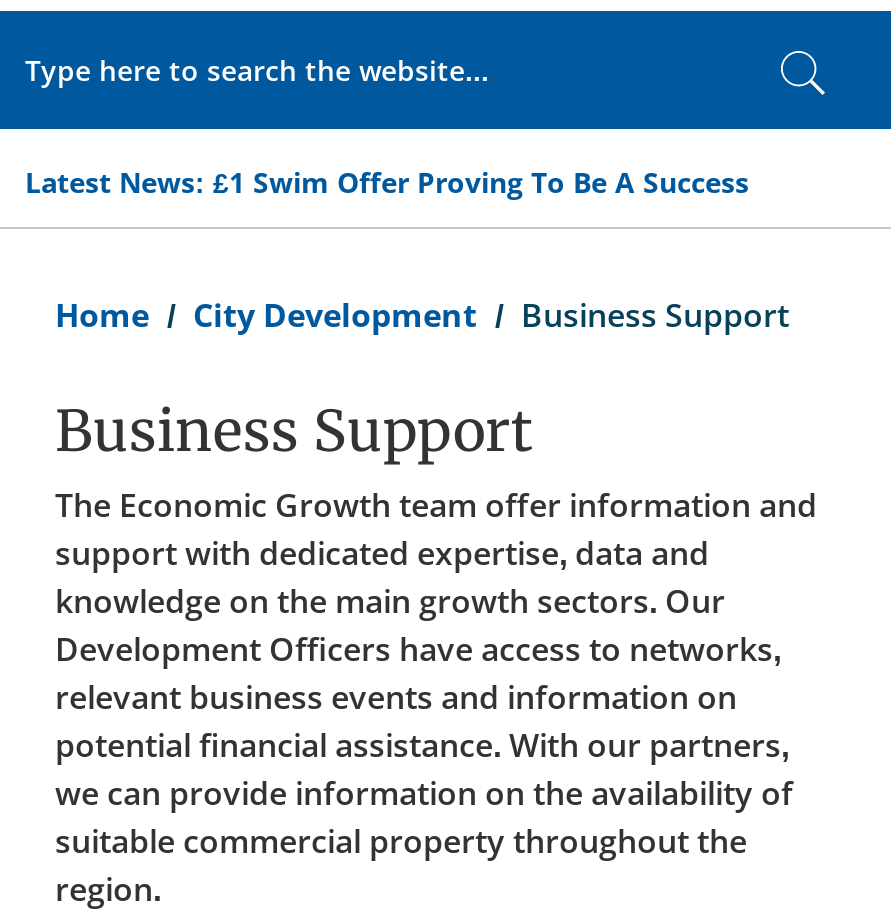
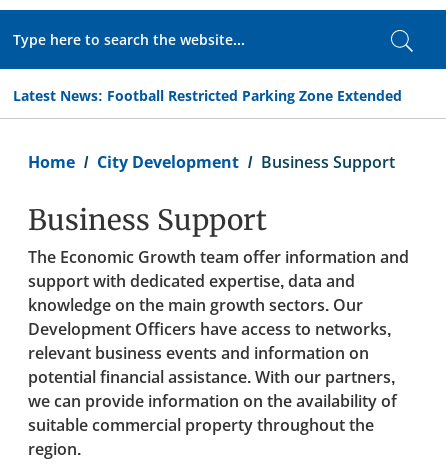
- Latest News: £1 Swim Offer Proving To Be A Success
+ Latest News: Football Restricted Parking Zone Extended
